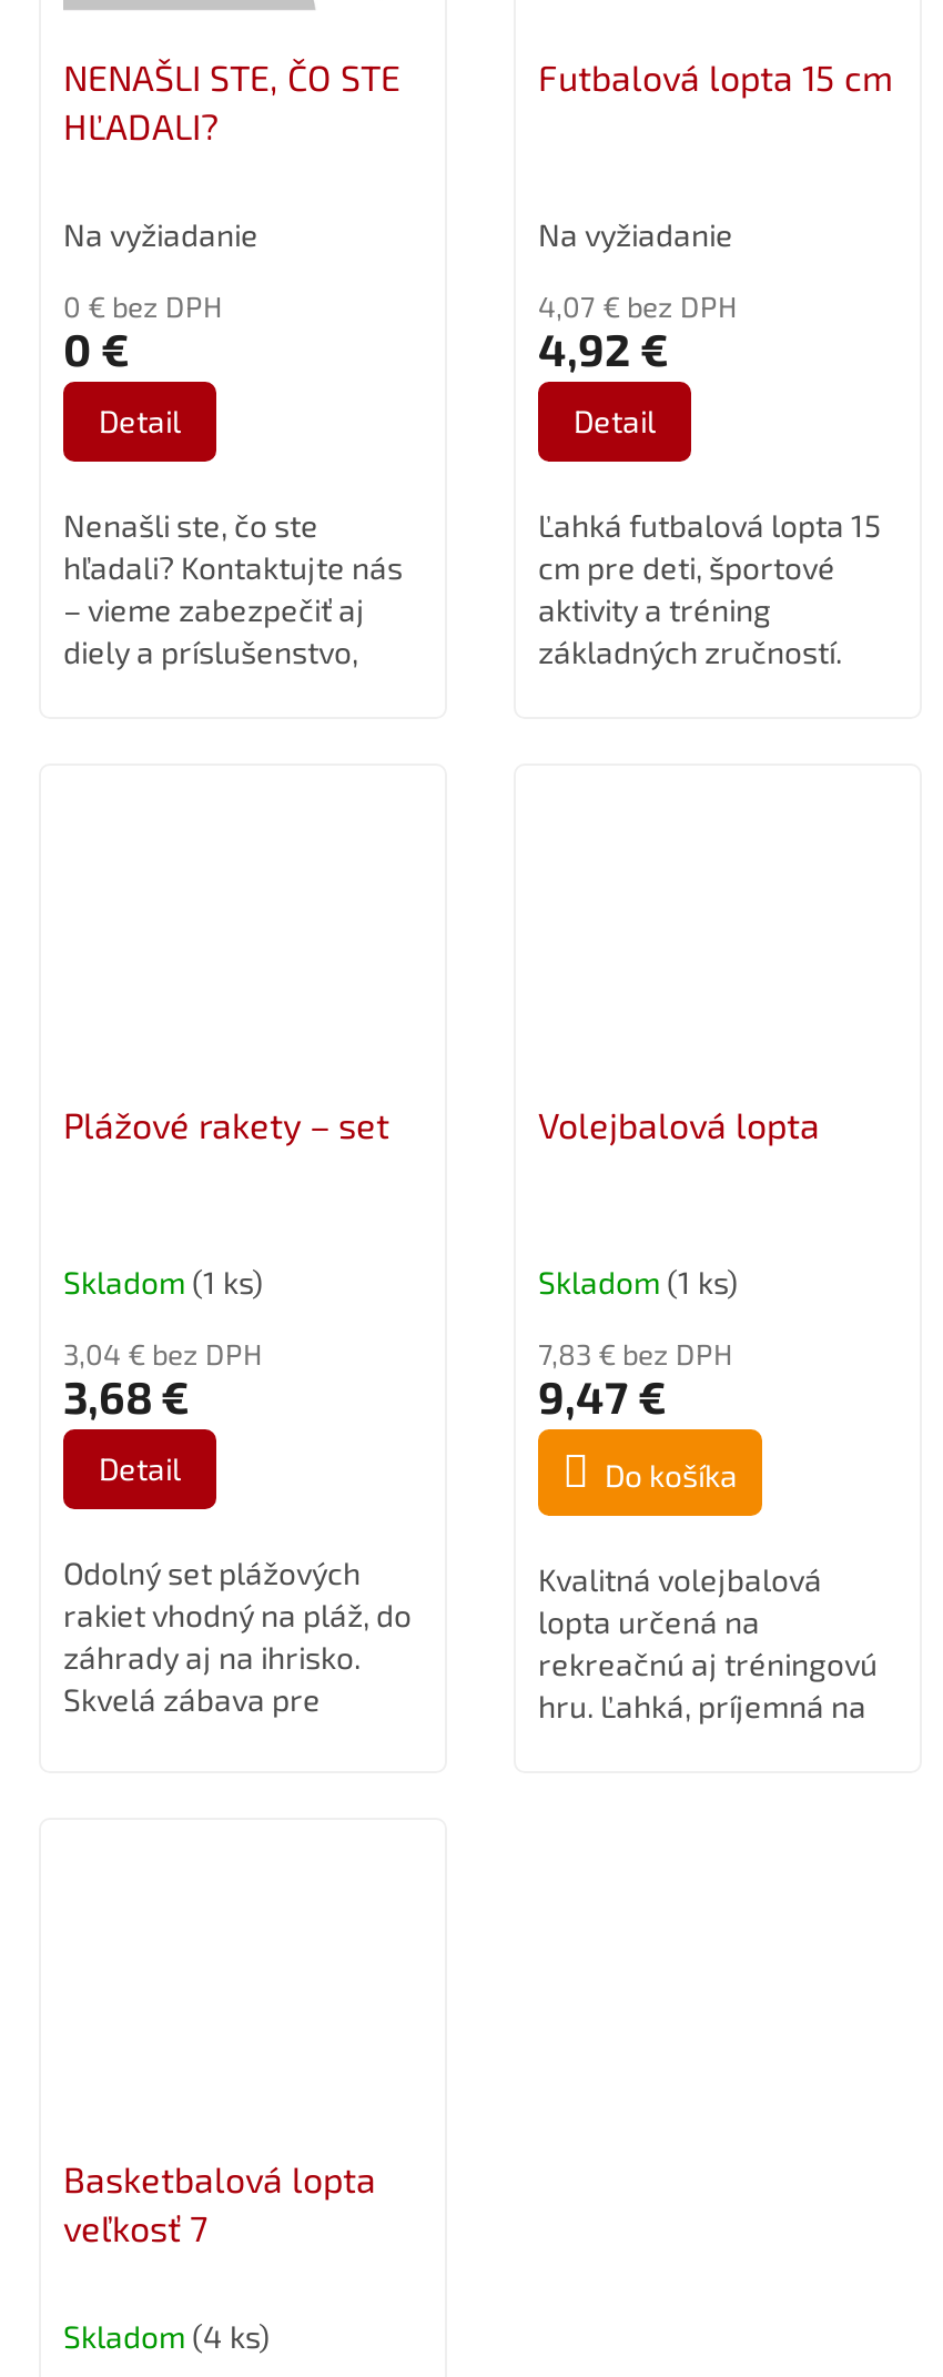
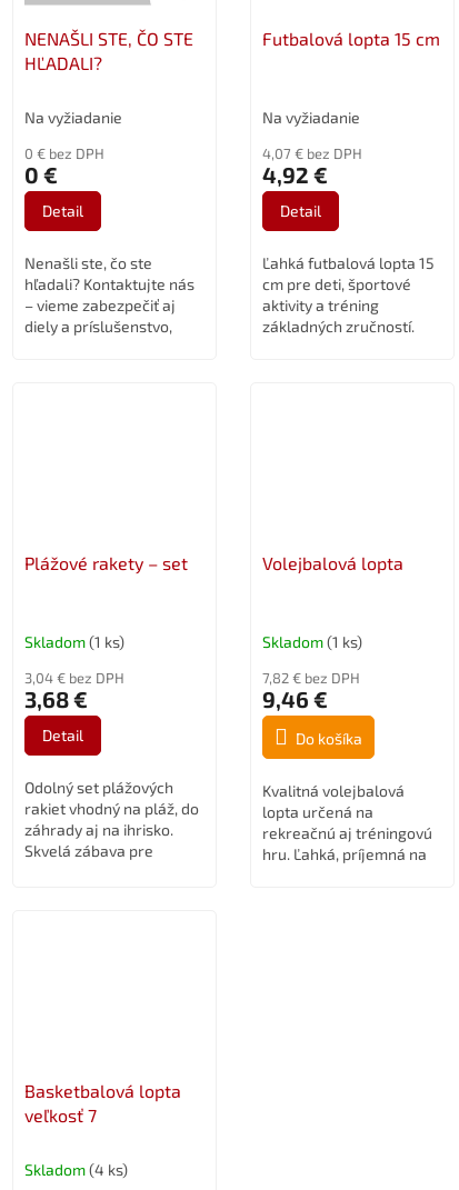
- 7,83 € bez DPH
+ 7,82 € bez DPH

- 9,47 €
+ 9,46 €
